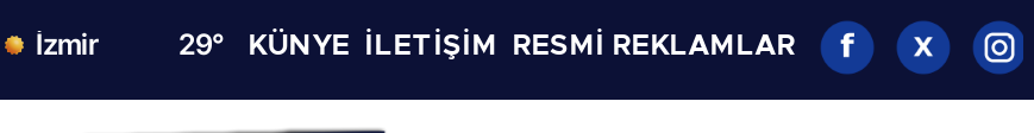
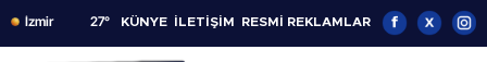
- 29° KÜNYE İLETİŞİM RESMİ REKLAMLAR
+ 27° KÜNYE İLETİŞİM RESMİ REKLAMLAR
